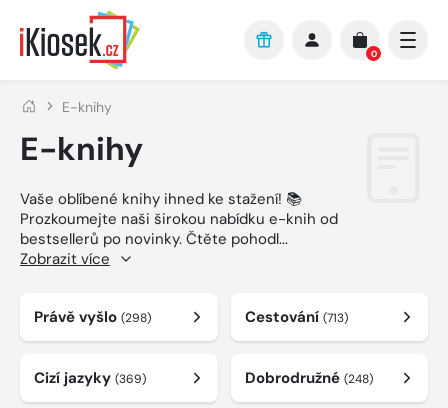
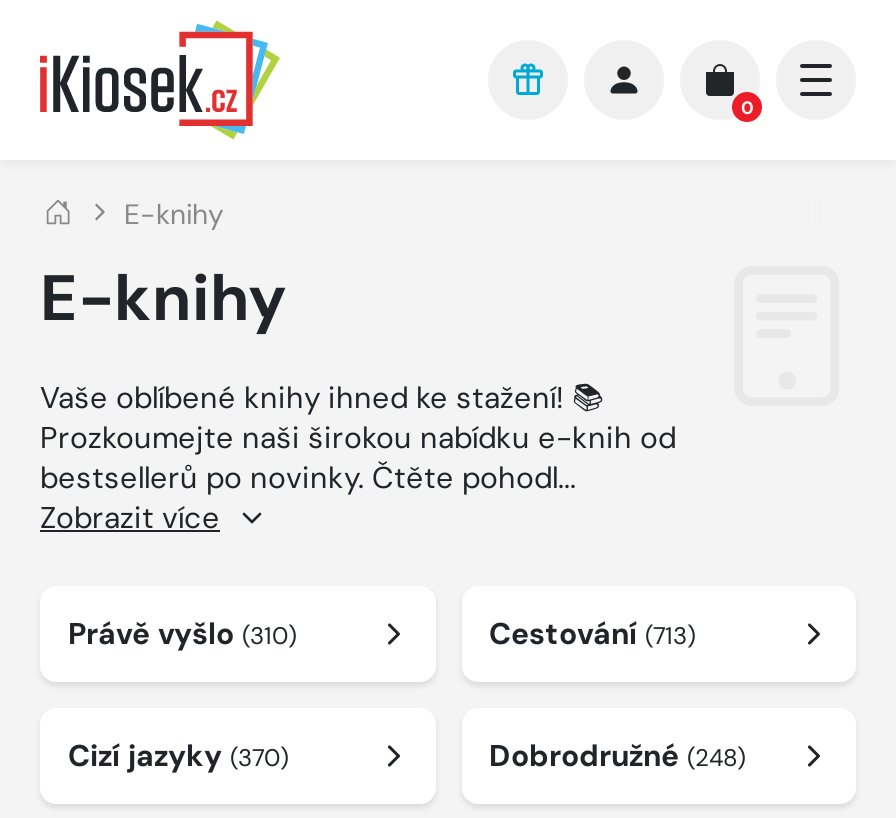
- Právě vyšlo (298)
+ Právě vyšlo (310)

- Cizí jazyky (369)
+ Cizí jazyky (370)
